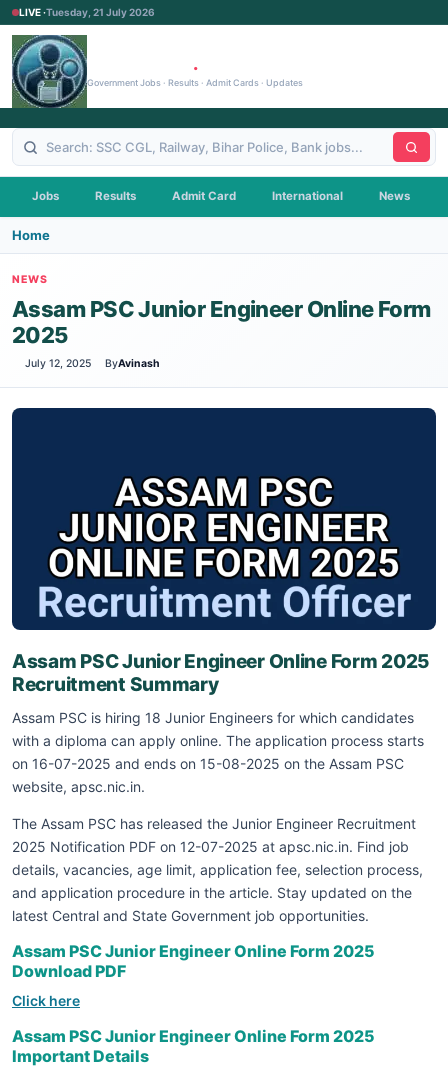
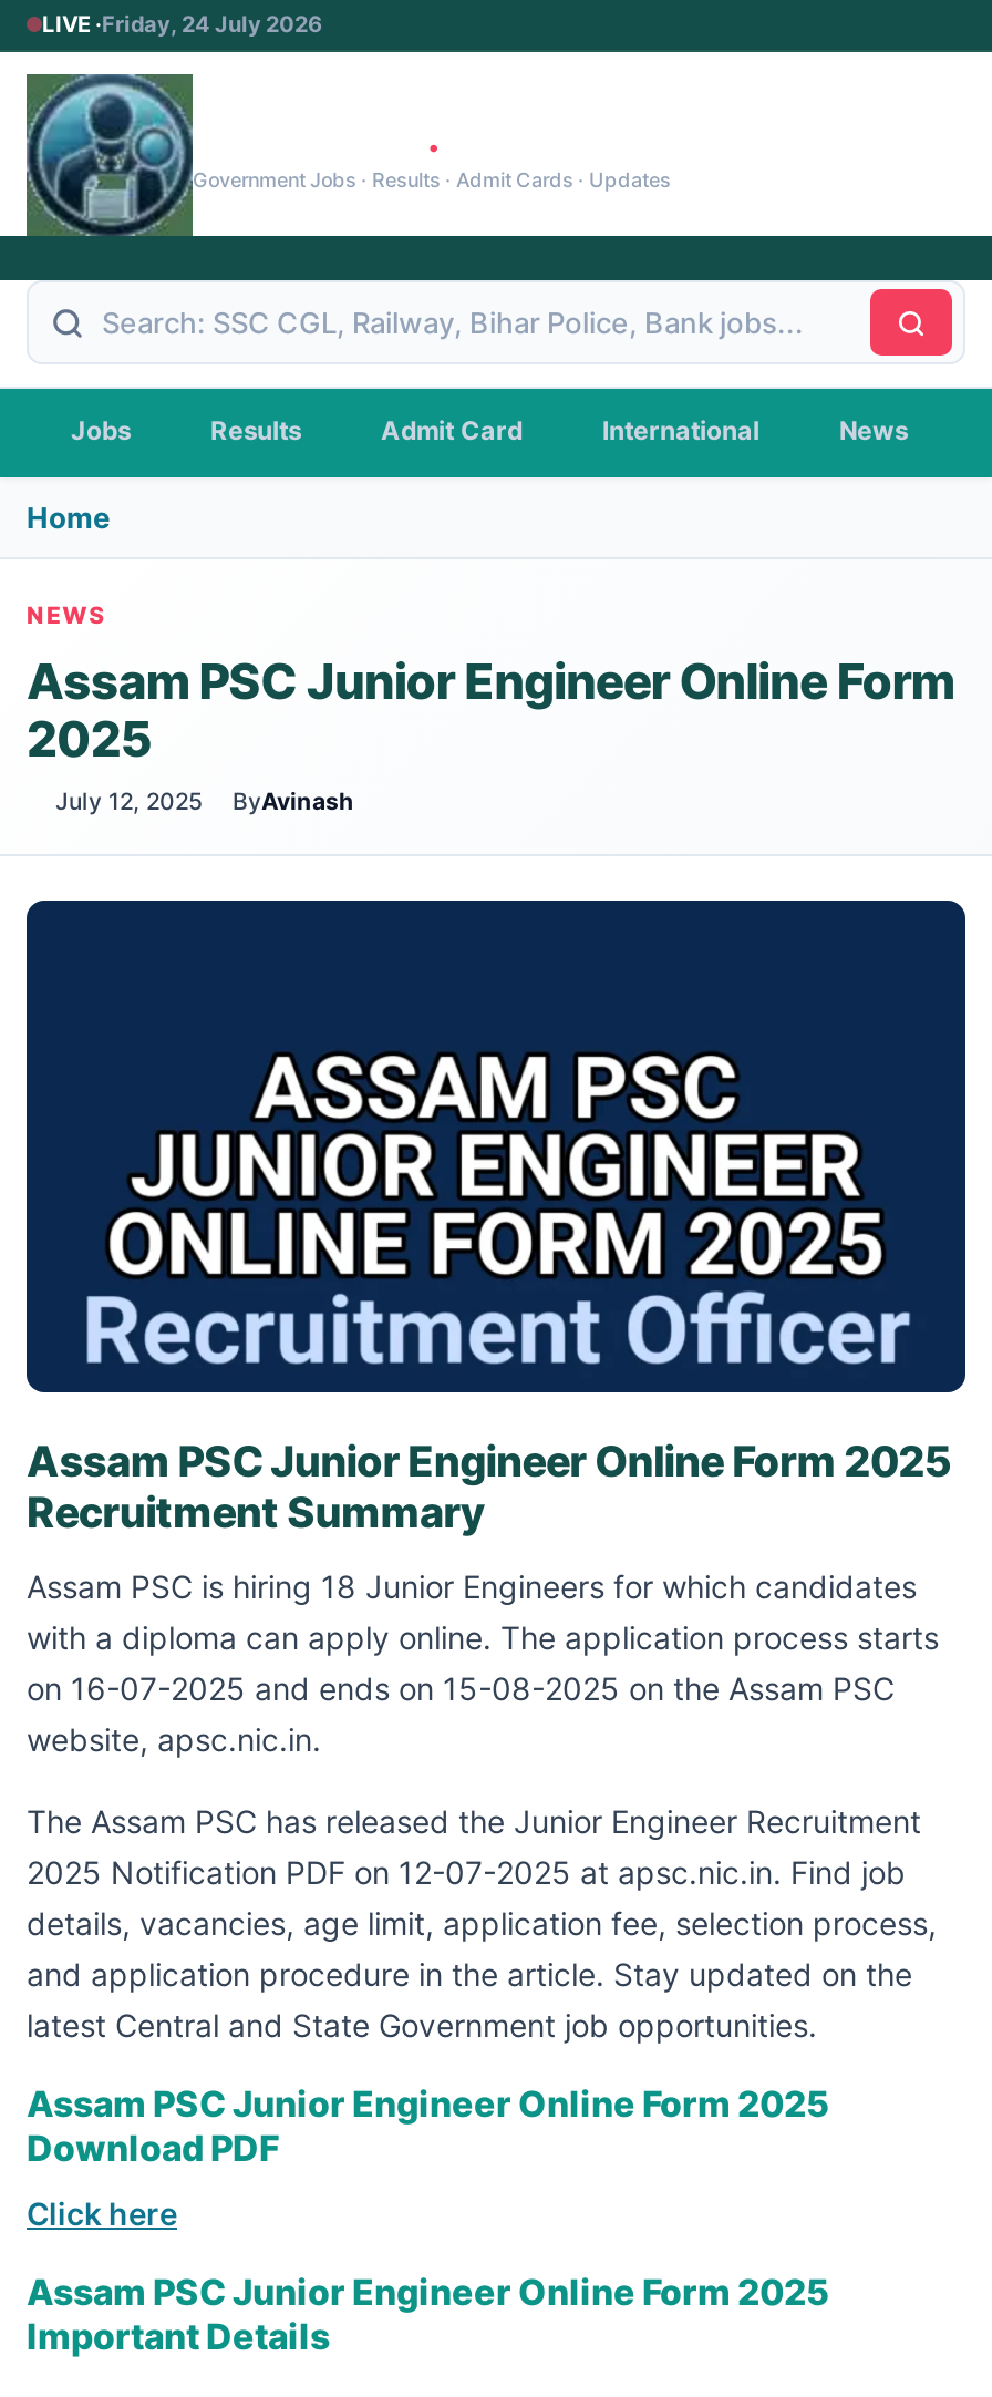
- LIVE · Tuesday, 21 July 2026
+ LIVE · Friday, 24 July 2026
